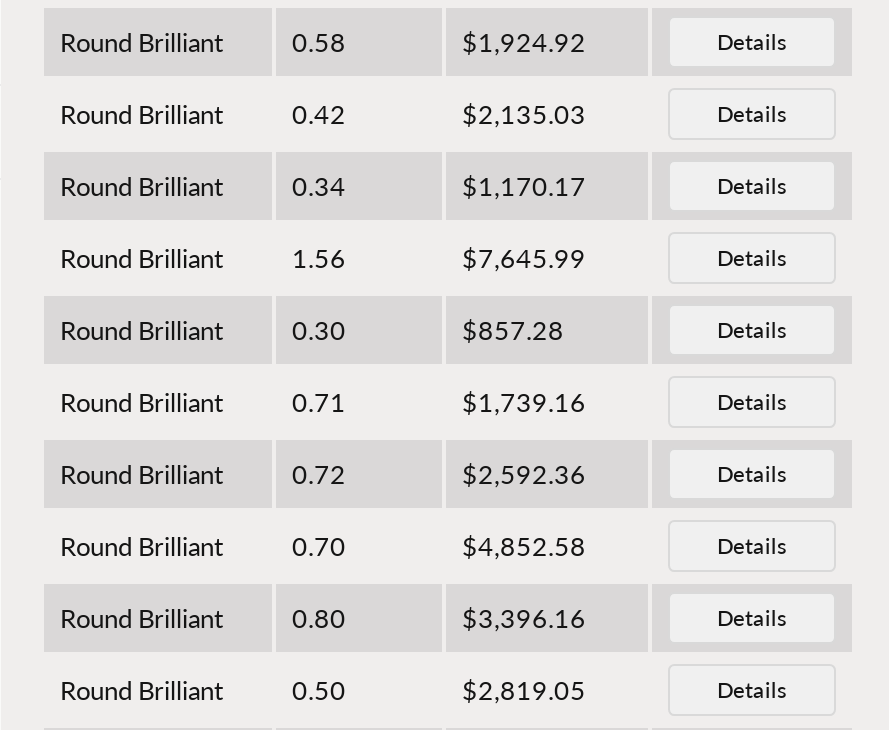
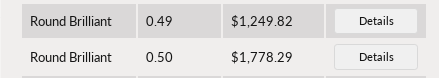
- 0.58
- $1,924.92
- Details
- Round Brilliant
- 0.42
- $2,135.03
- Details
- Round Brilliant
- 0.34
- $1,170.17
- Details
- Round Brilliant
- 1.56
- $7,645.99
- Details
- Round Brilliant
- 0.30
- $857.28
- Details
- Round Brilliant
- 0.71
- $1,739.16
- Details
- Round Brilliant
- 0.72
- $2,592.36
- Details
- Round Brilliant
- 0.70
- $4,852.58
- Details
- Round Brilliant
- 0.80
- $3,396.16
+ 0.49
+ $1,249.82

- $2,819.05
+ $1,778.29
